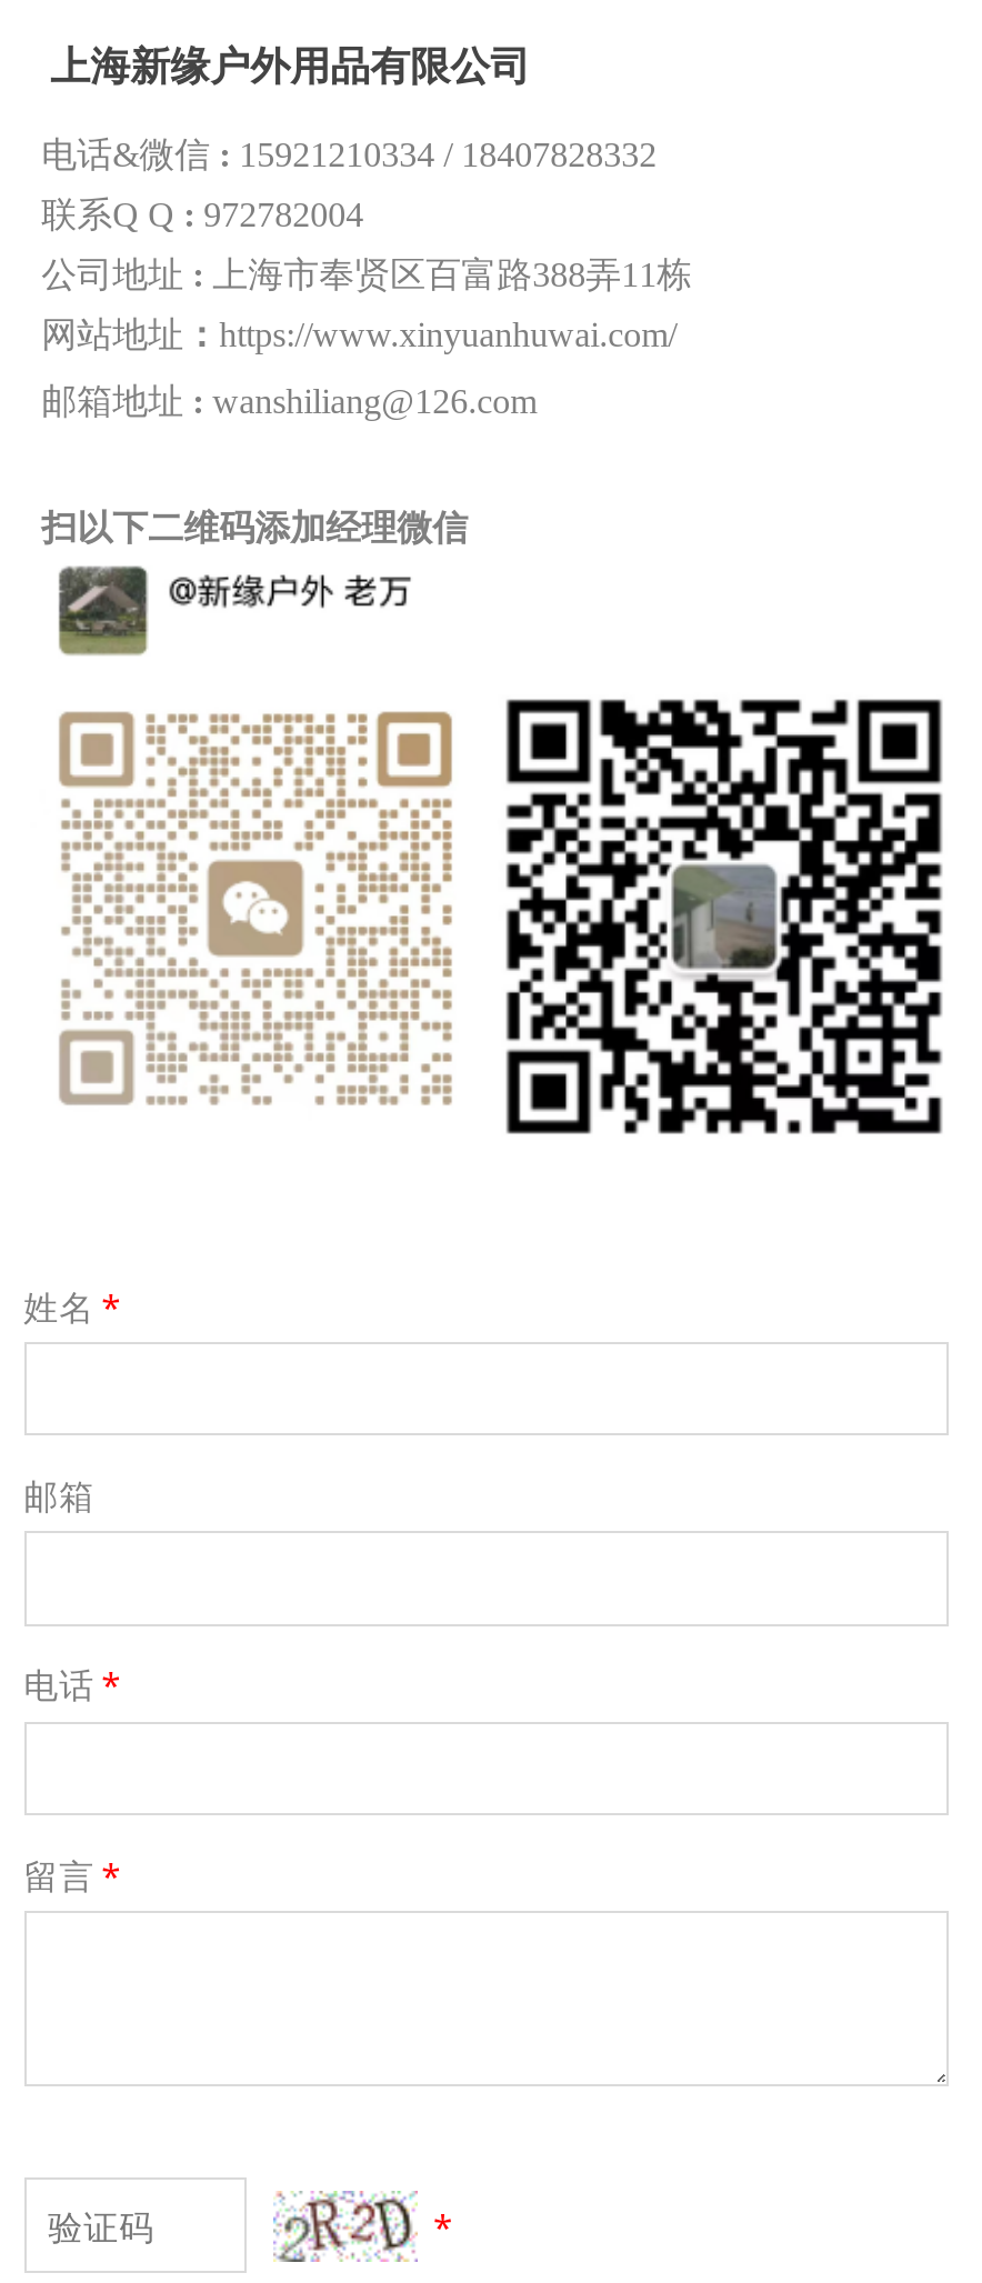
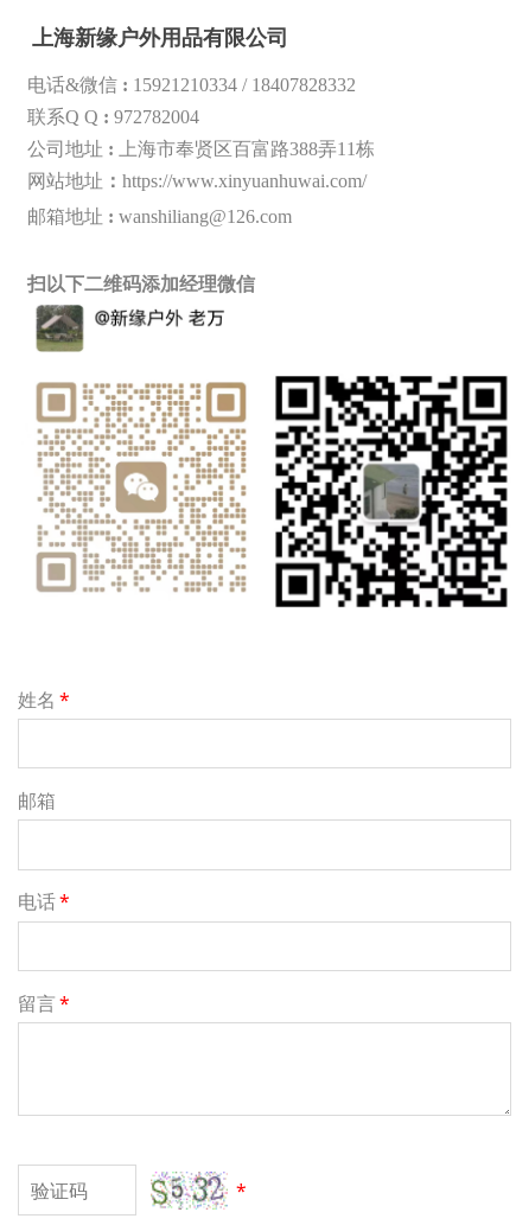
- [image]
+ [image]
